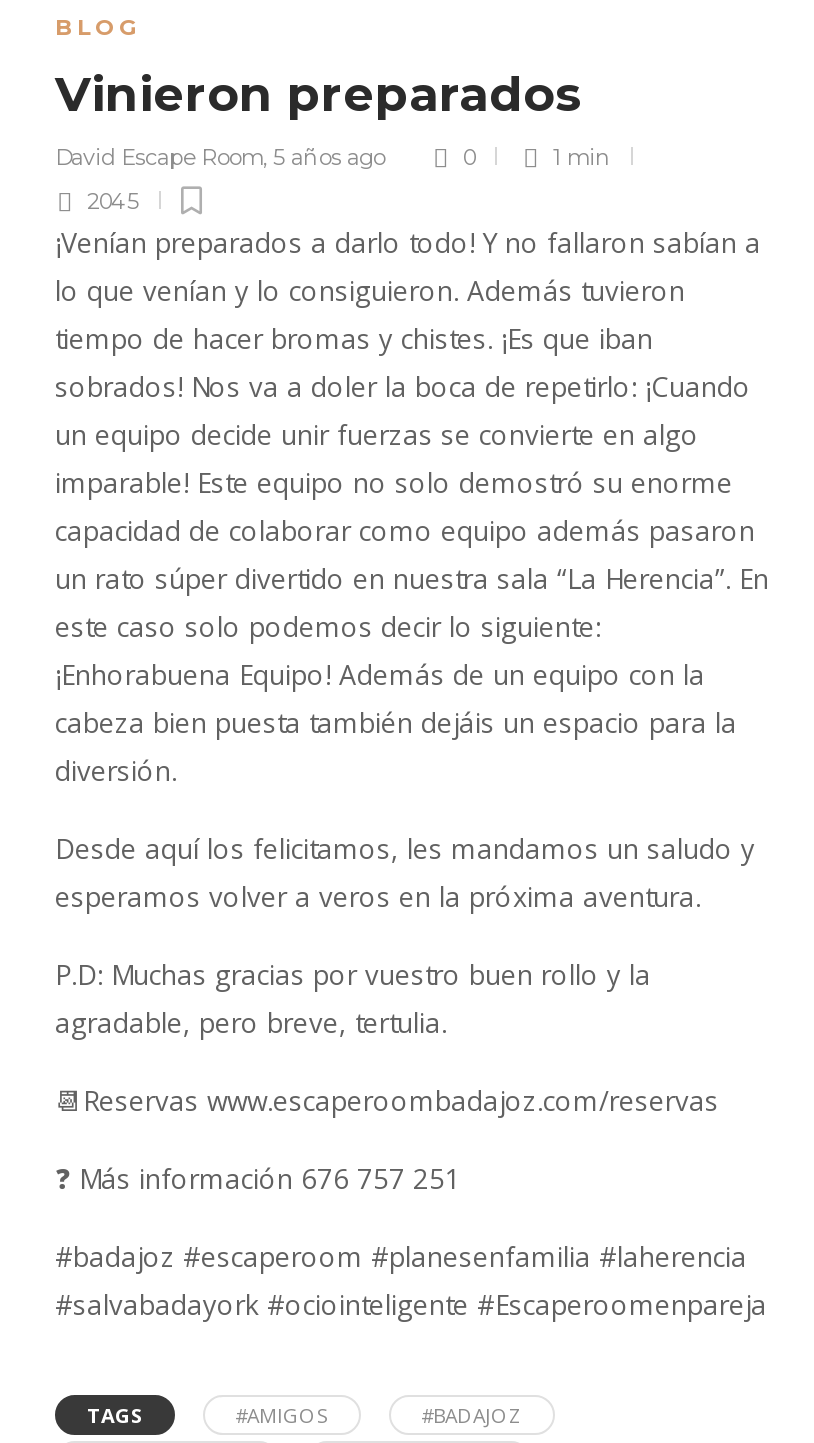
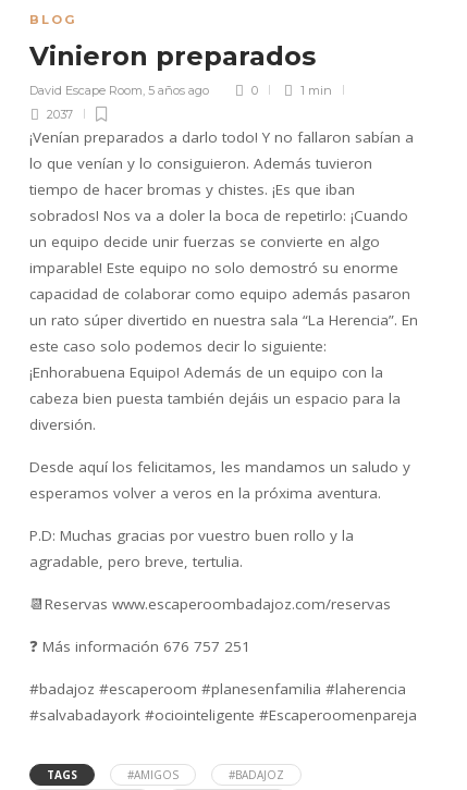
- 2045
+ 2037
